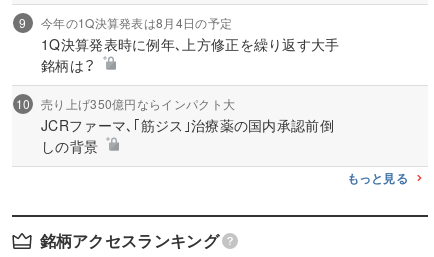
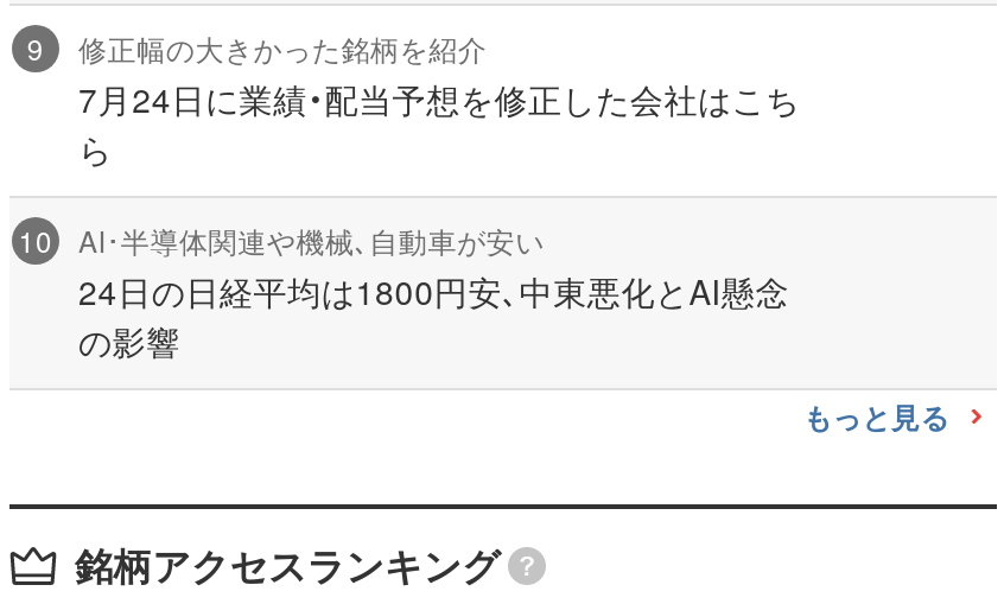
- 今年の1Q決算発表は8月4日の予定
- 1Q決算発表時に例年､上方修正を繰り返す大手
- 銘柄は？
+ 修正幅の大きかった銘柄を紹介
+ 7月24日に業績・配当予想を修正した会社はこち
+ ら

- 売り上げ350億円ならインパクト大
- JCRファーマ､｢筋ジス｣治療薬の国内承認前倒
- しの背景
+ AI･半導体関連や機械､自動車が安い
+ 24日の日経平均は1800円安､中東悪化とAI懸念
+ の影響
